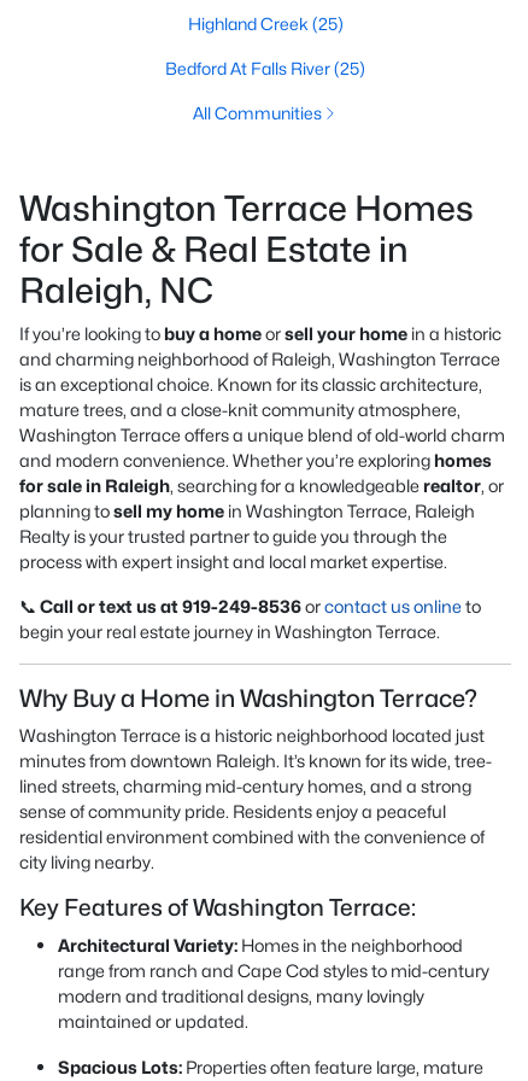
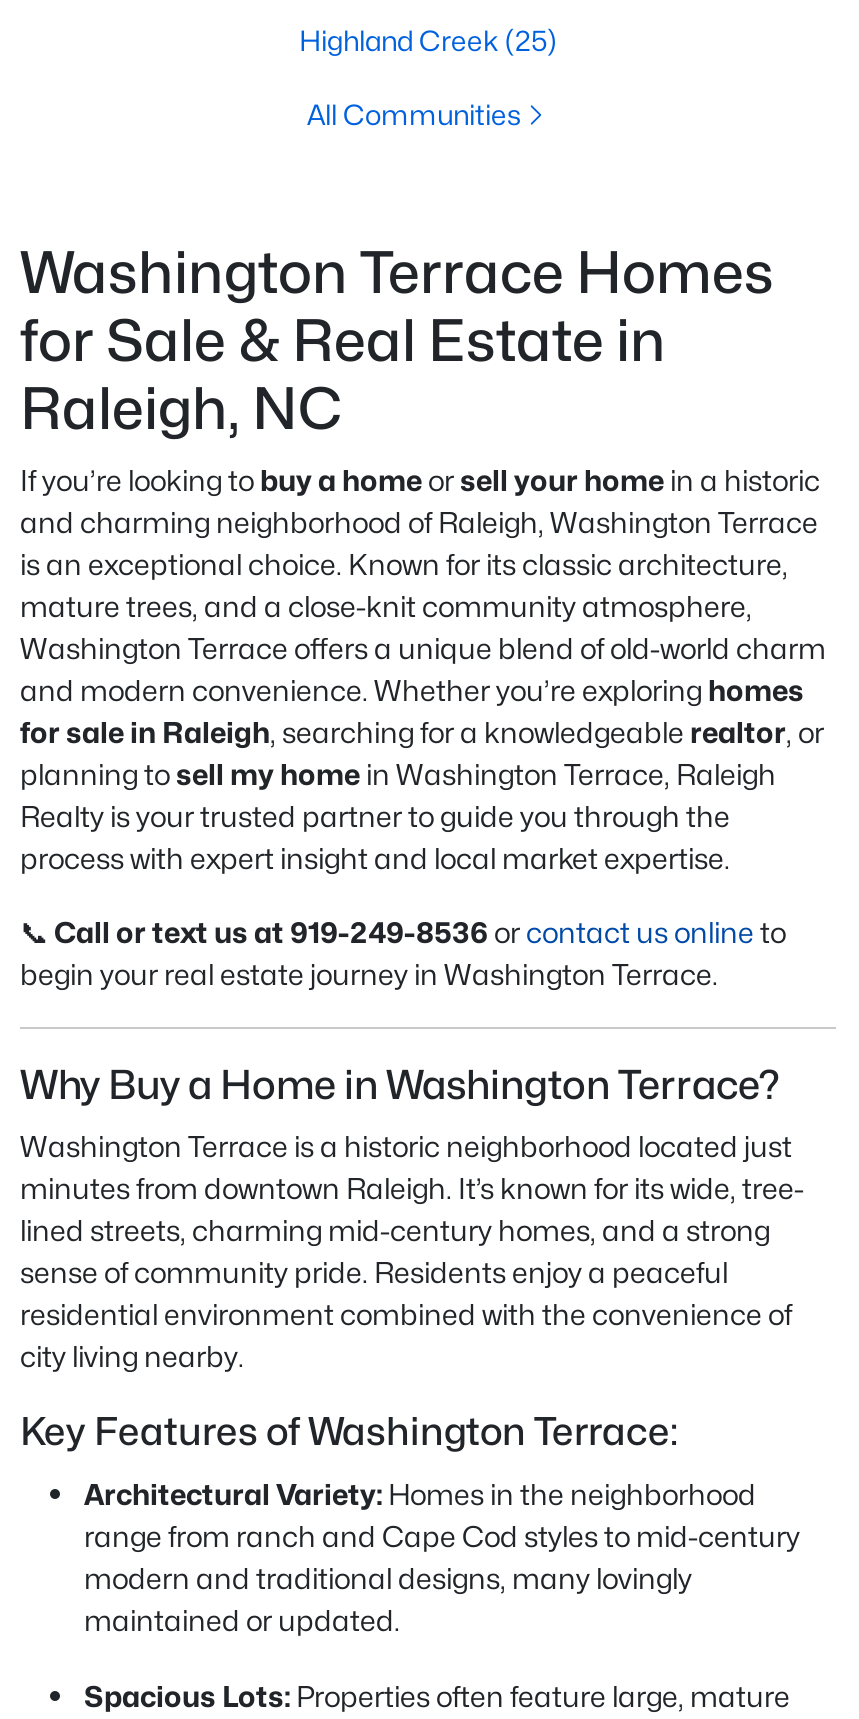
- Bedford At Falls River (25)
